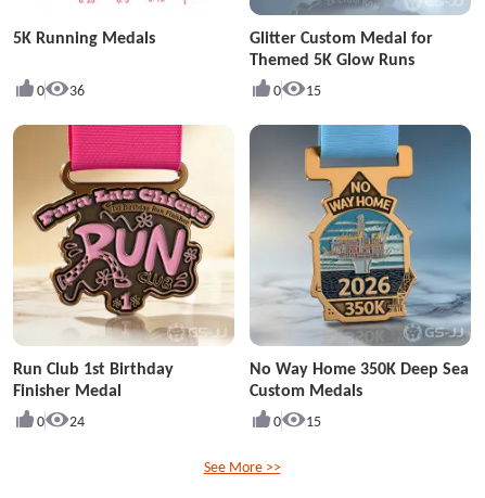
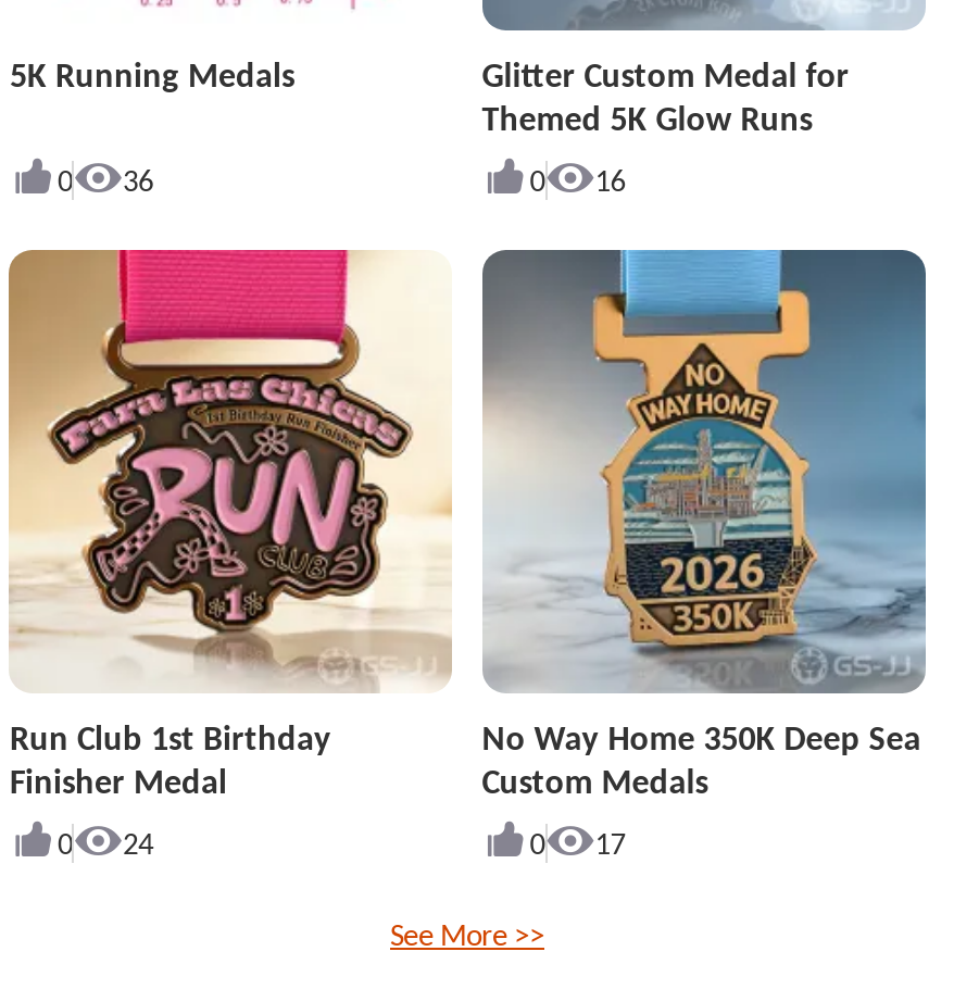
- 0 15
+ 0 16

- 0 15
+ 0 17
